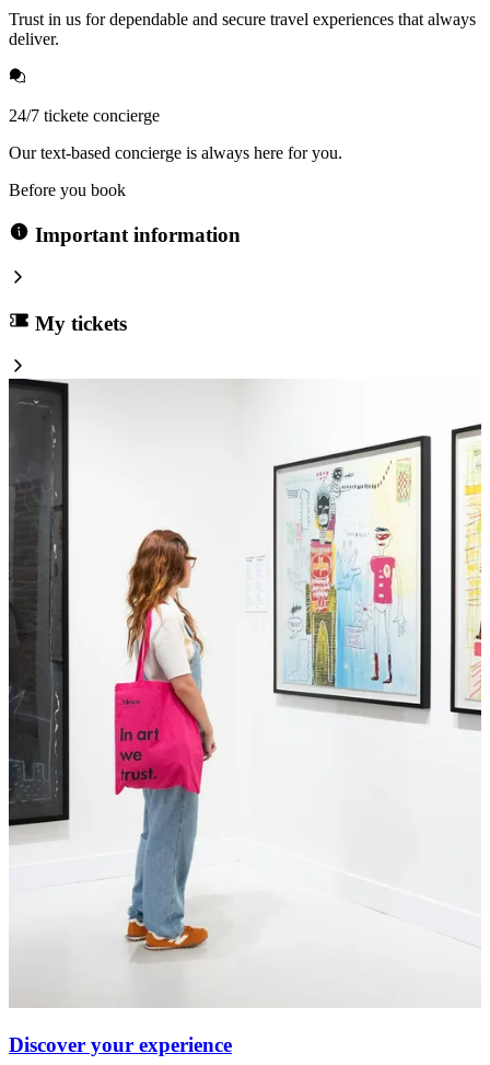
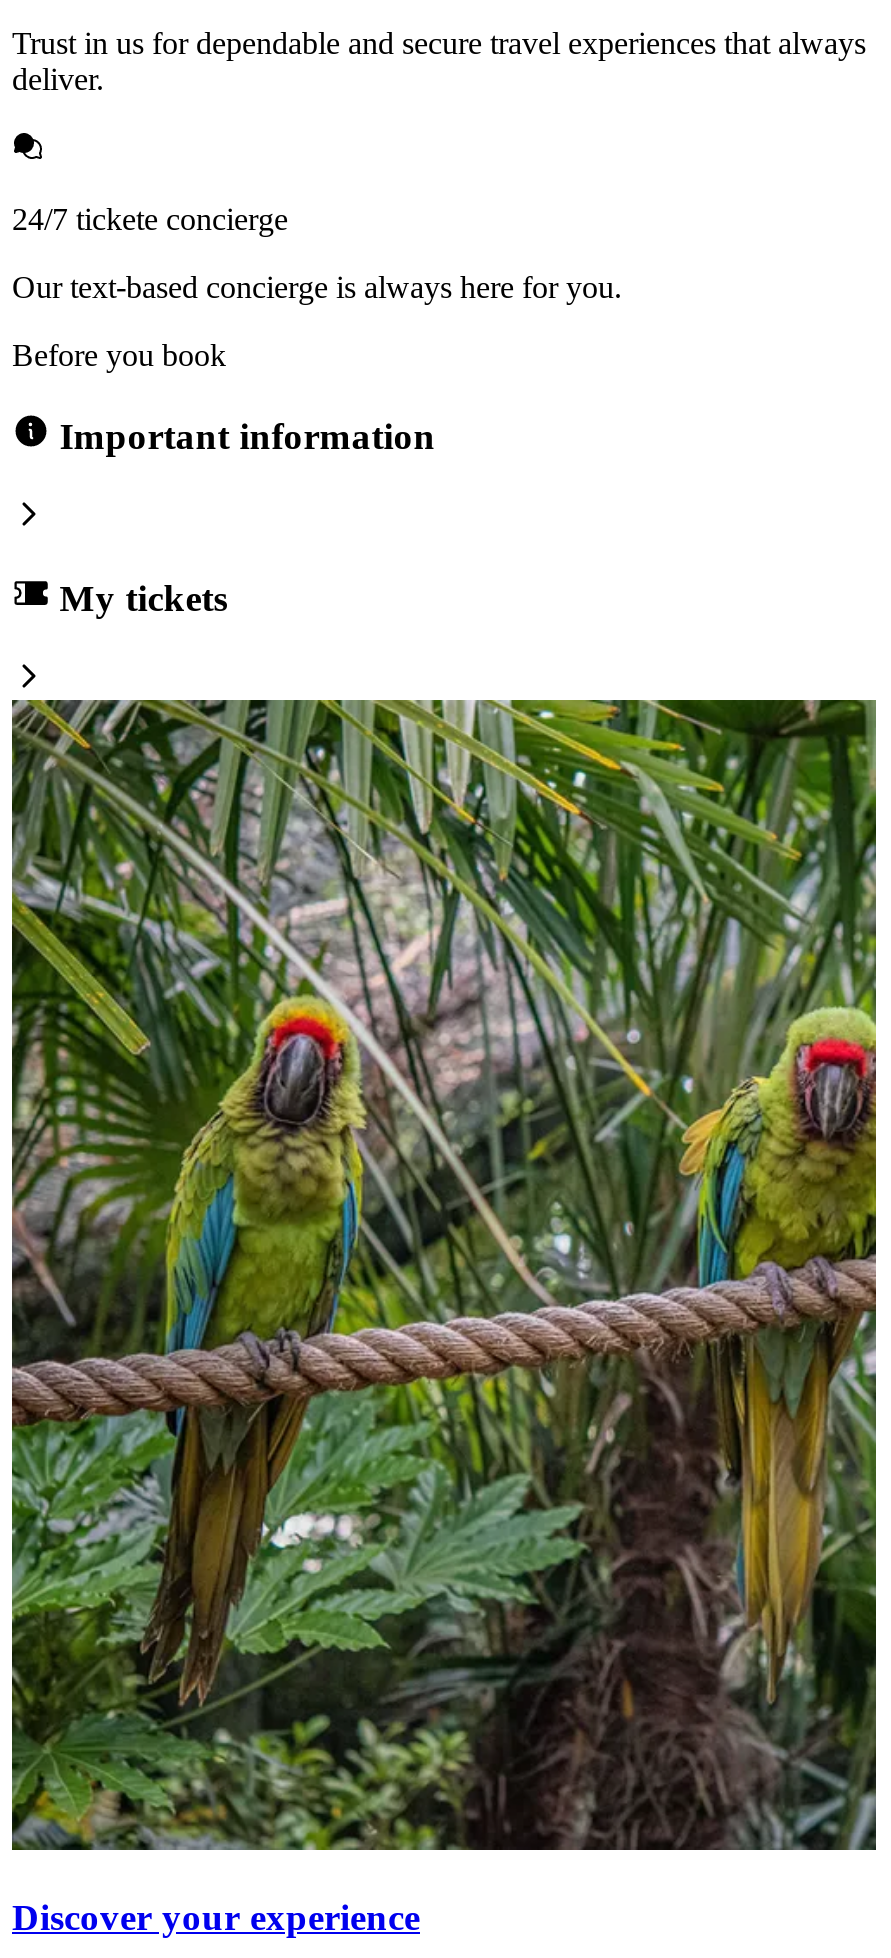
- [image]
+ [image]
